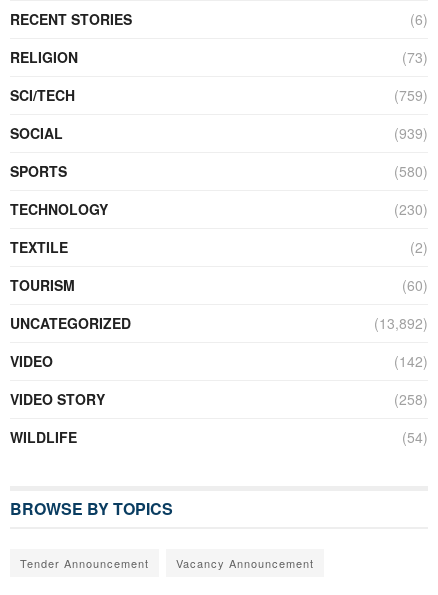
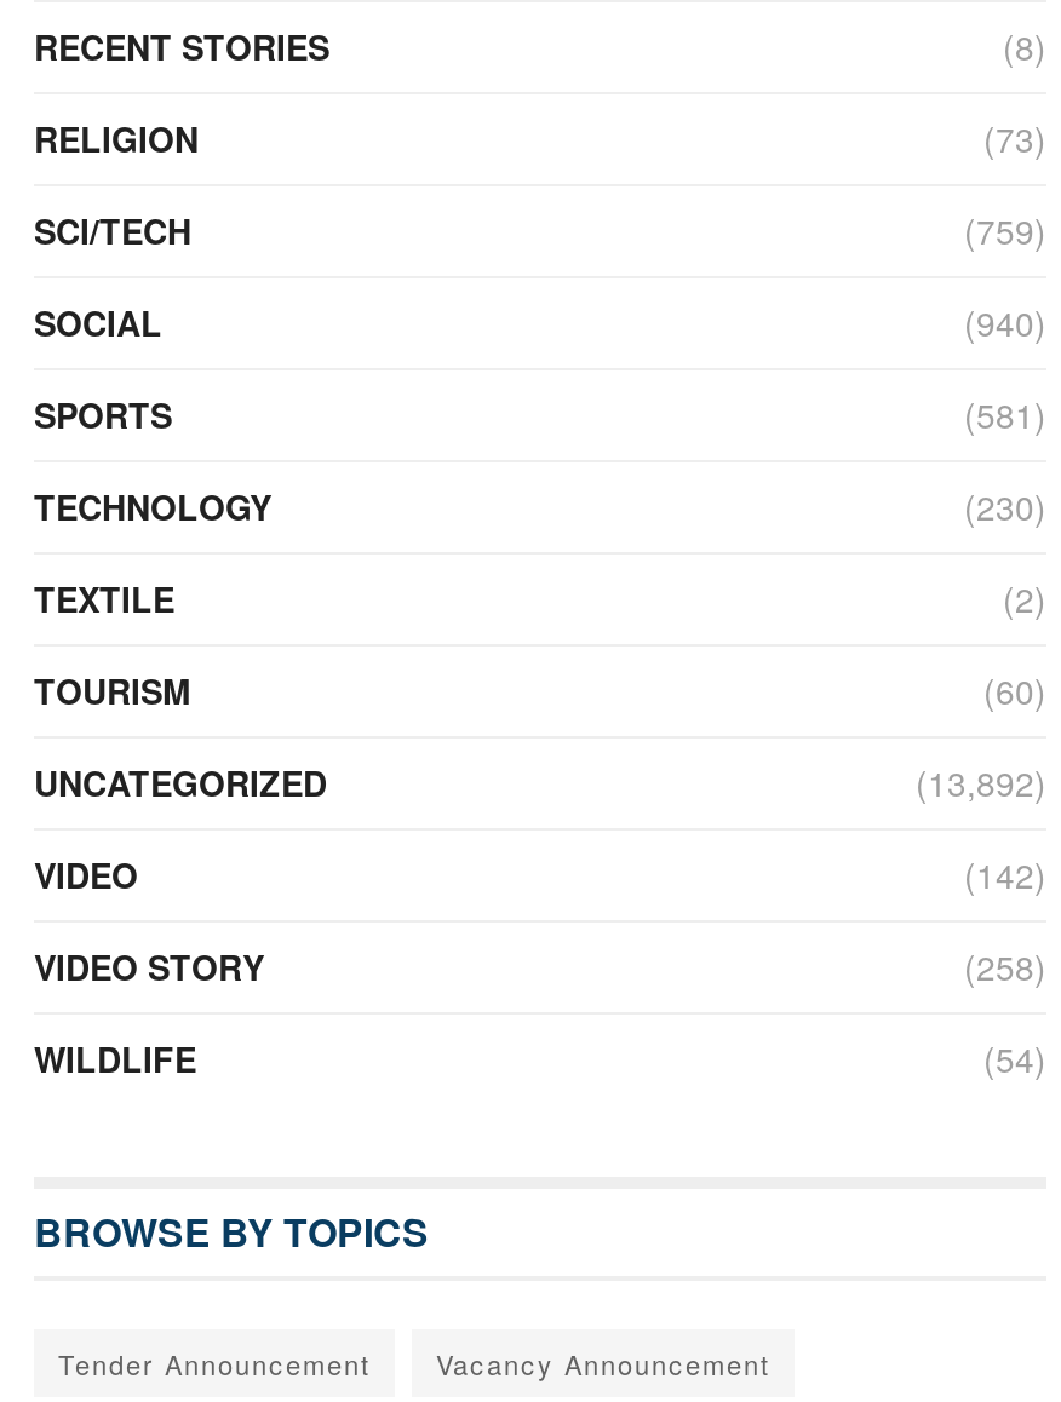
- (6)
+ (8)

- (939)
+ (940)

- (580)
+ (581)
